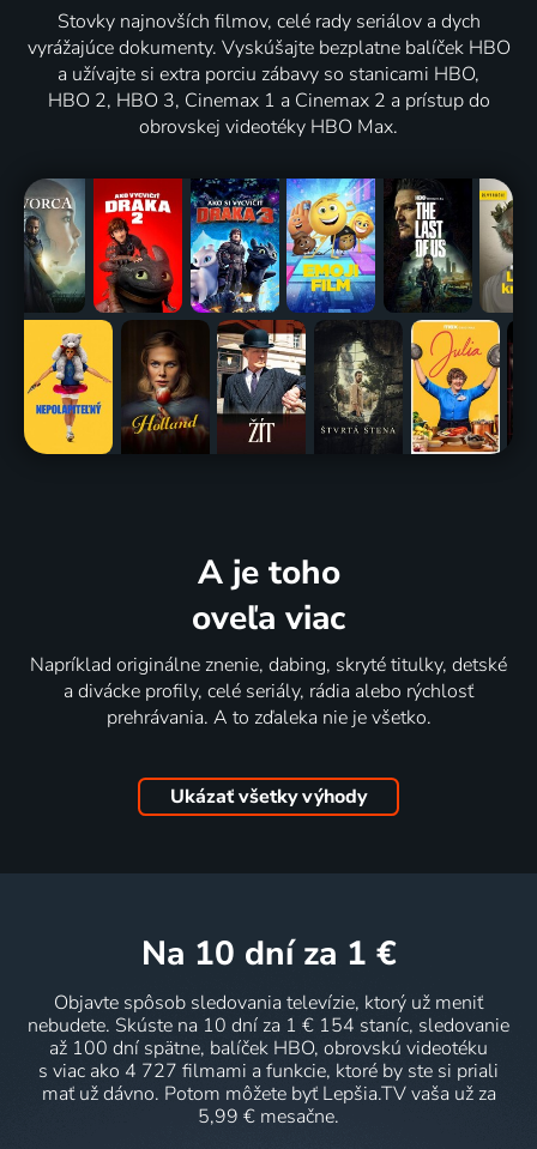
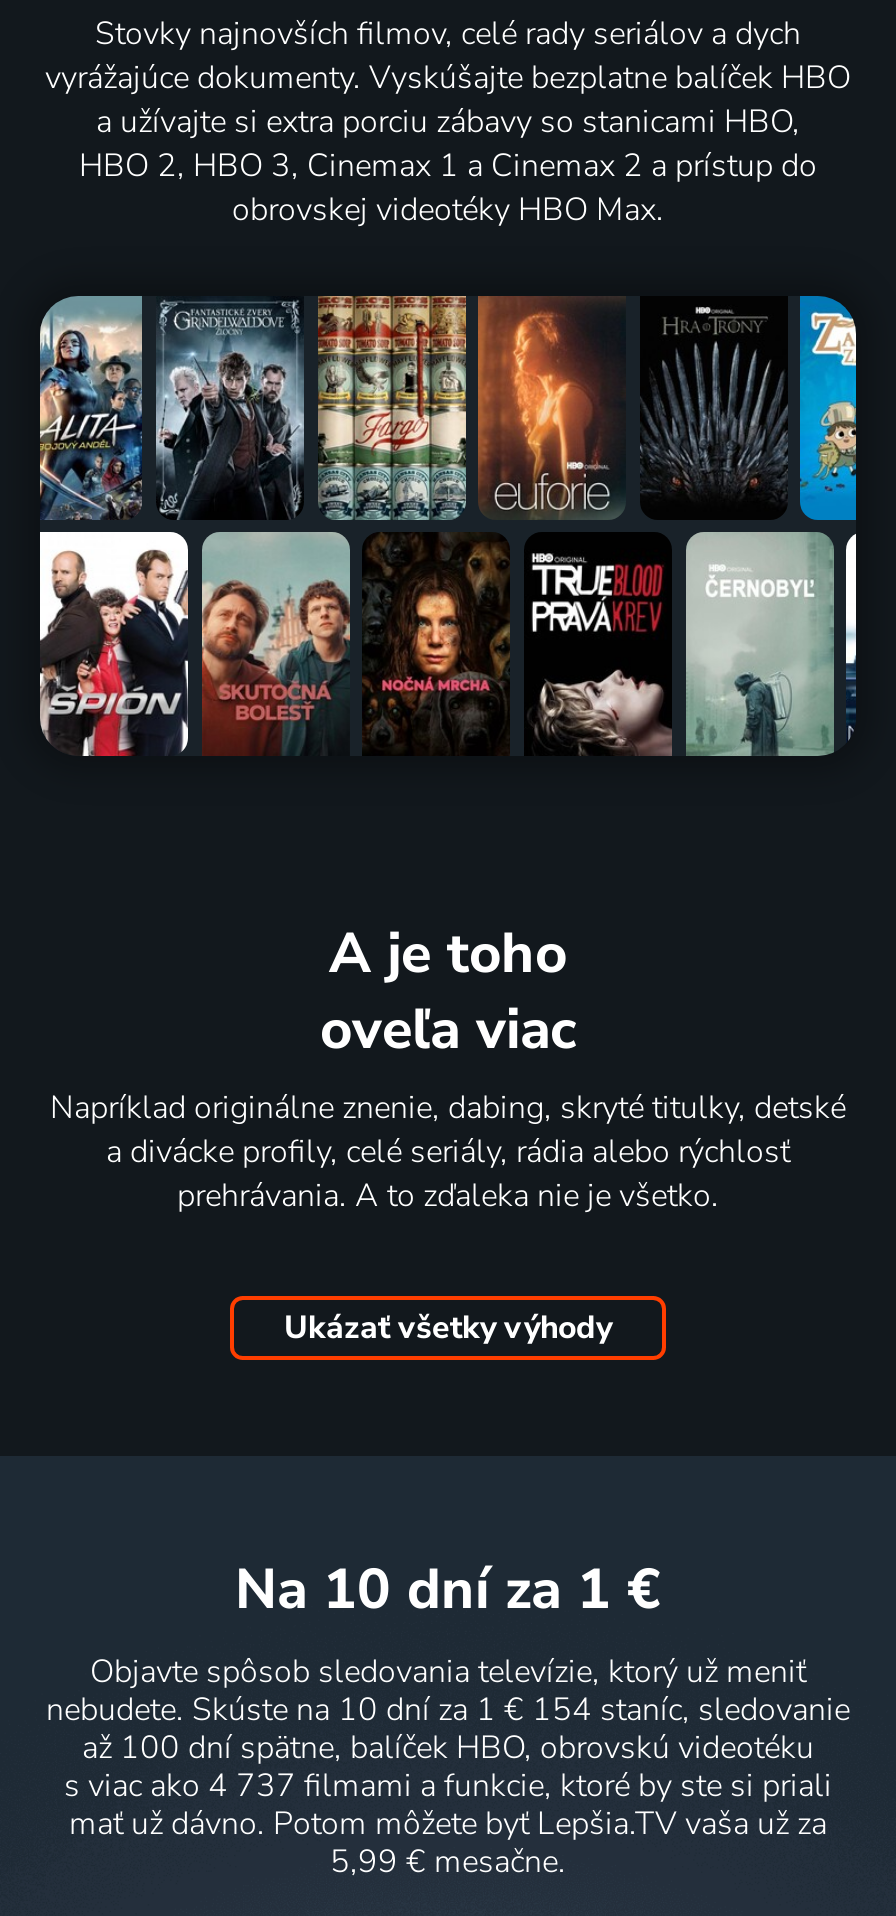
- [image]
+ [image]

- s viac ako 4 727 filmami a funkcie, ktoré by ste si priali
+ s viac ako 4 737 filmami a funkcie, ktoré by ste si priali
